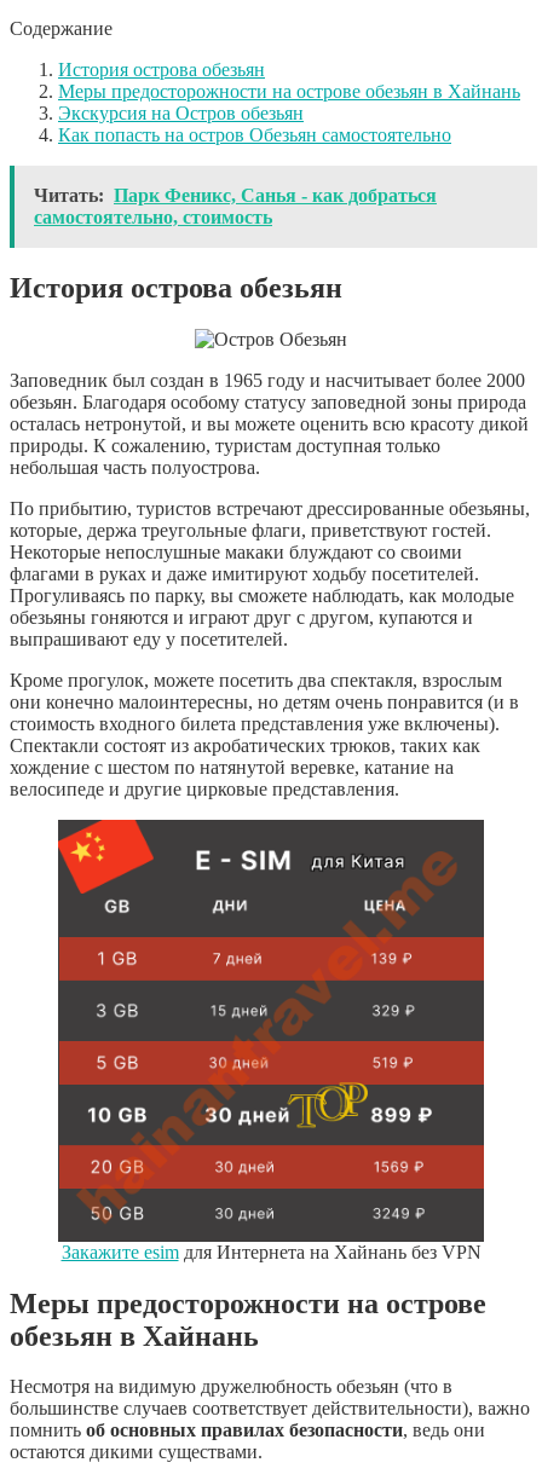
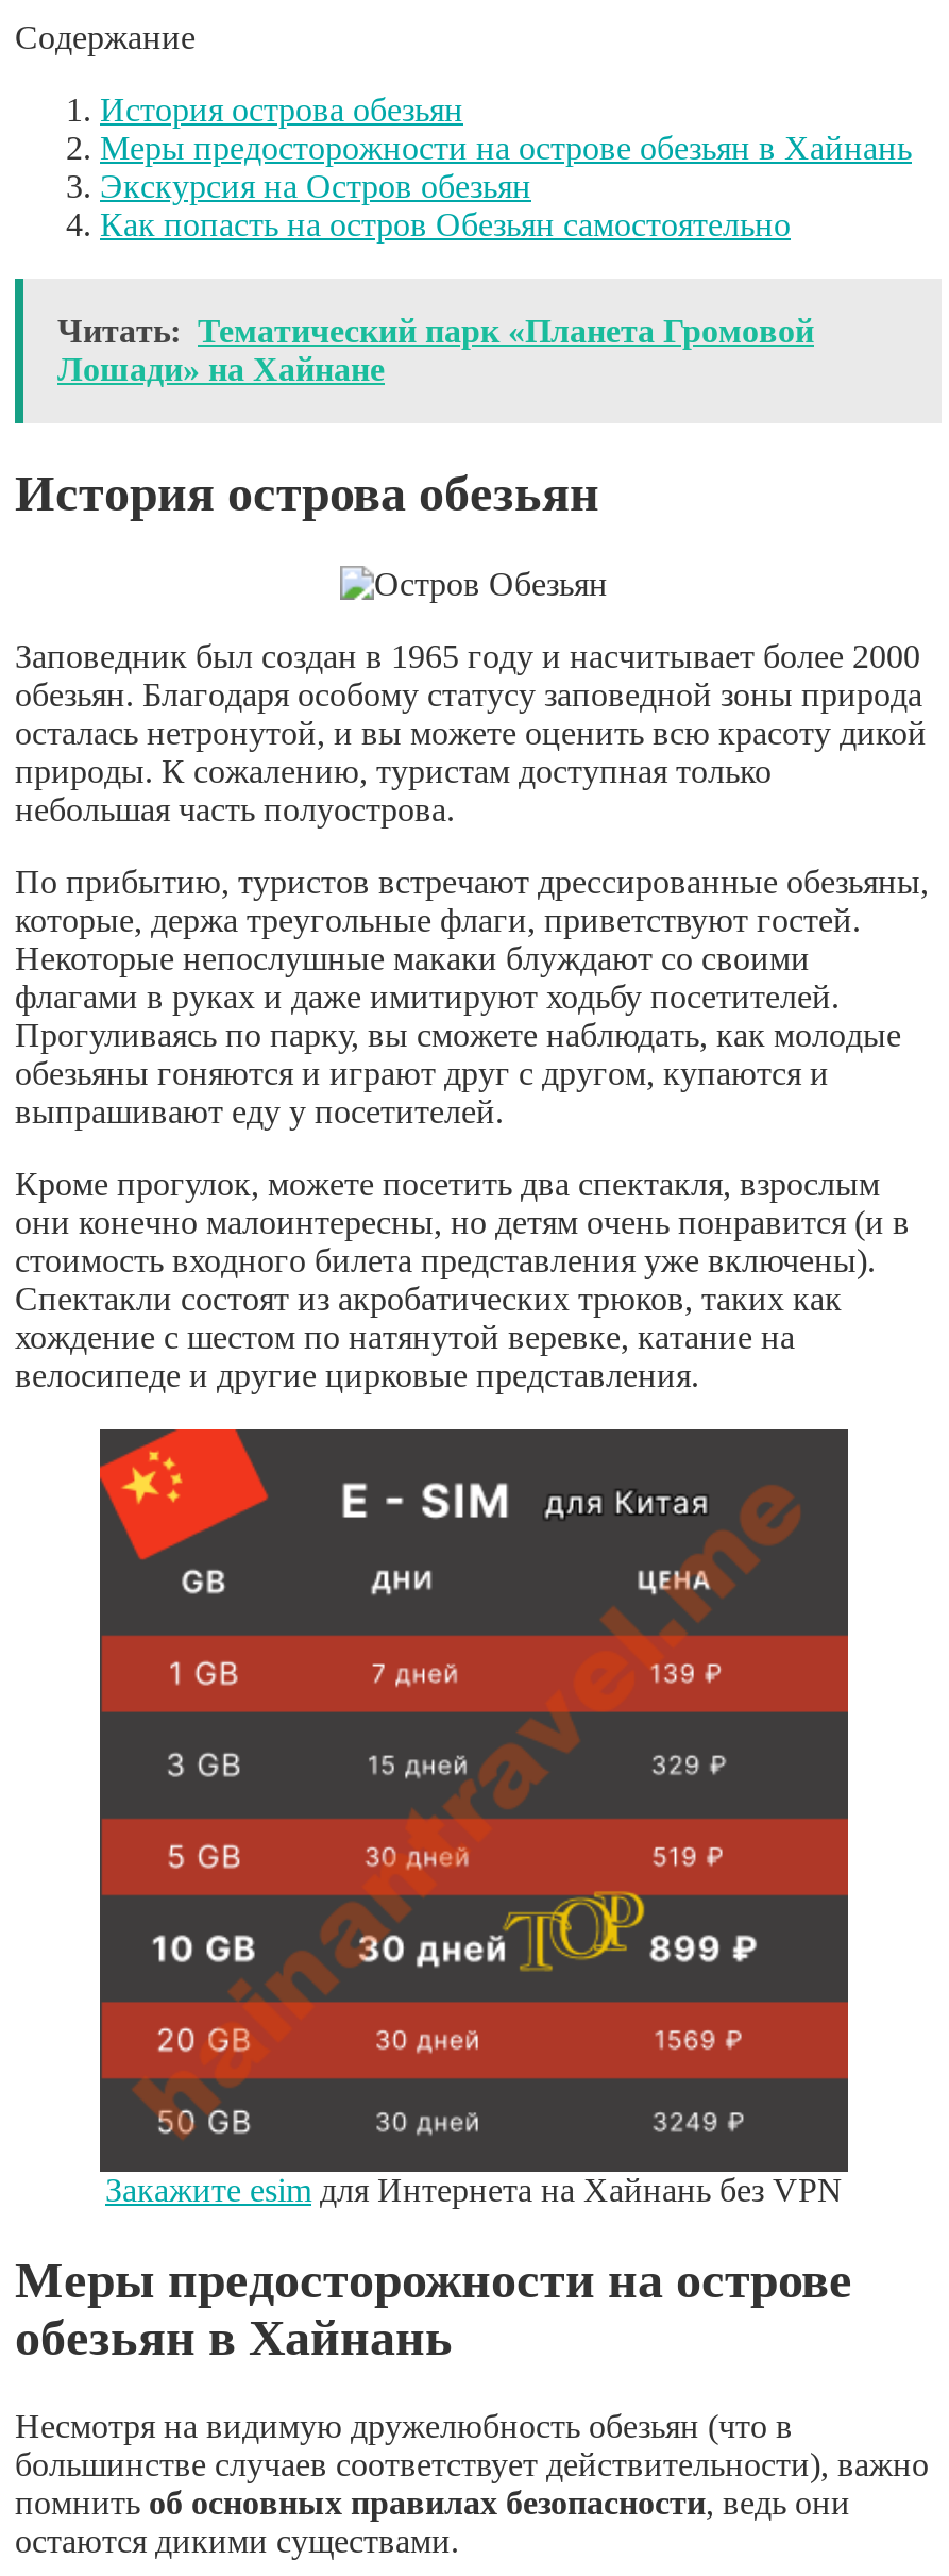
- Читать: Парк Феникс, Санья - как добраться
- самостоятельно, стоимость
+ Читать: Тематический парк «Планета Громовой
+ Лошади» на Хайнане
